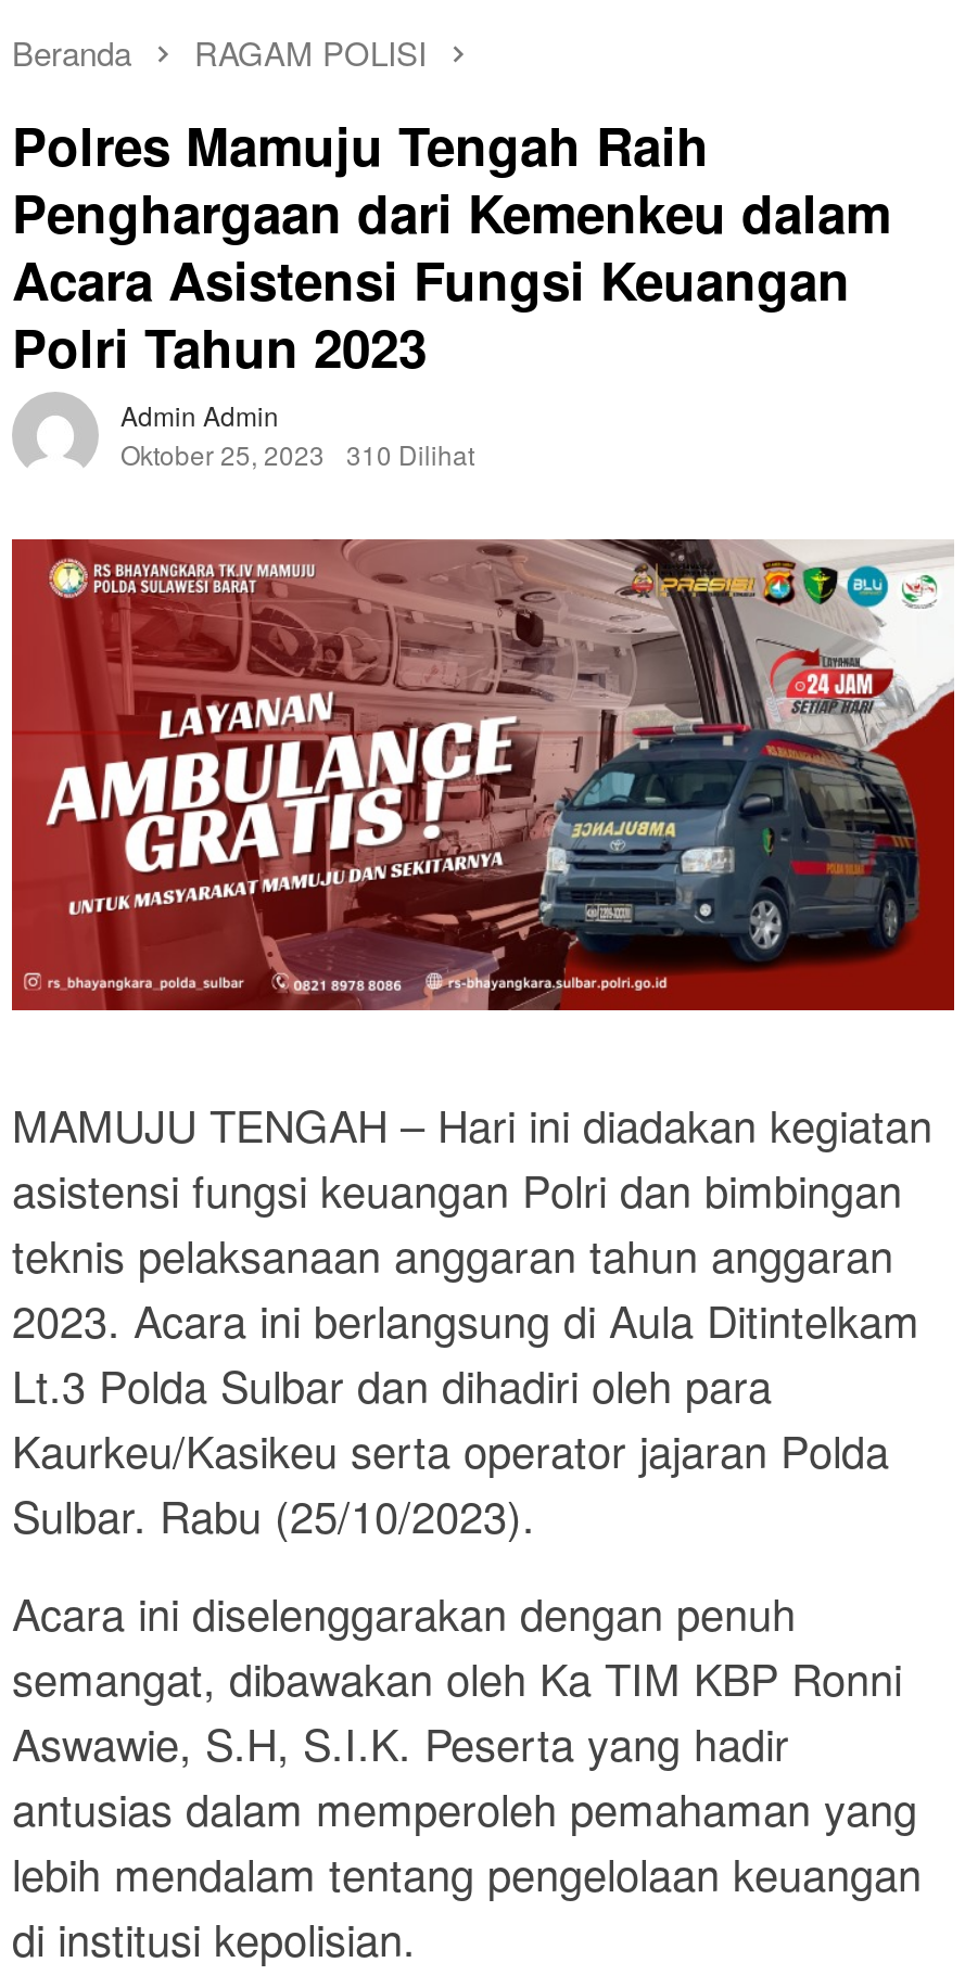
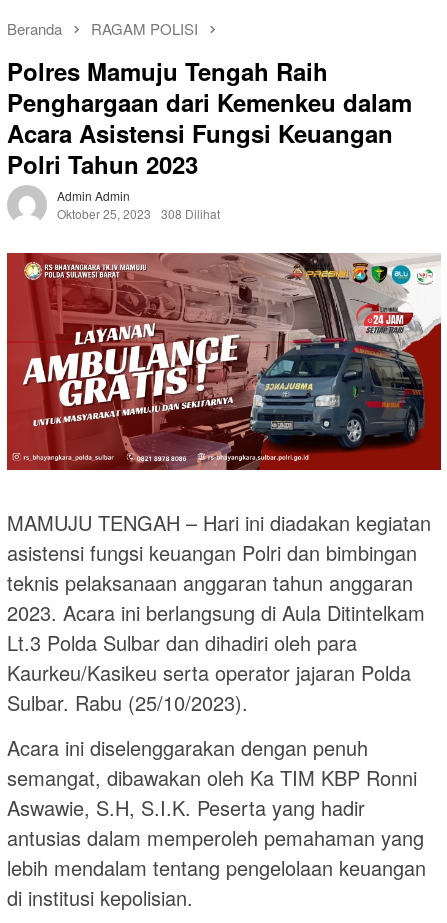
- Oktober 25, 2023 310 Dilihat
+ Oktober 25, 2023 308 Dilihat
